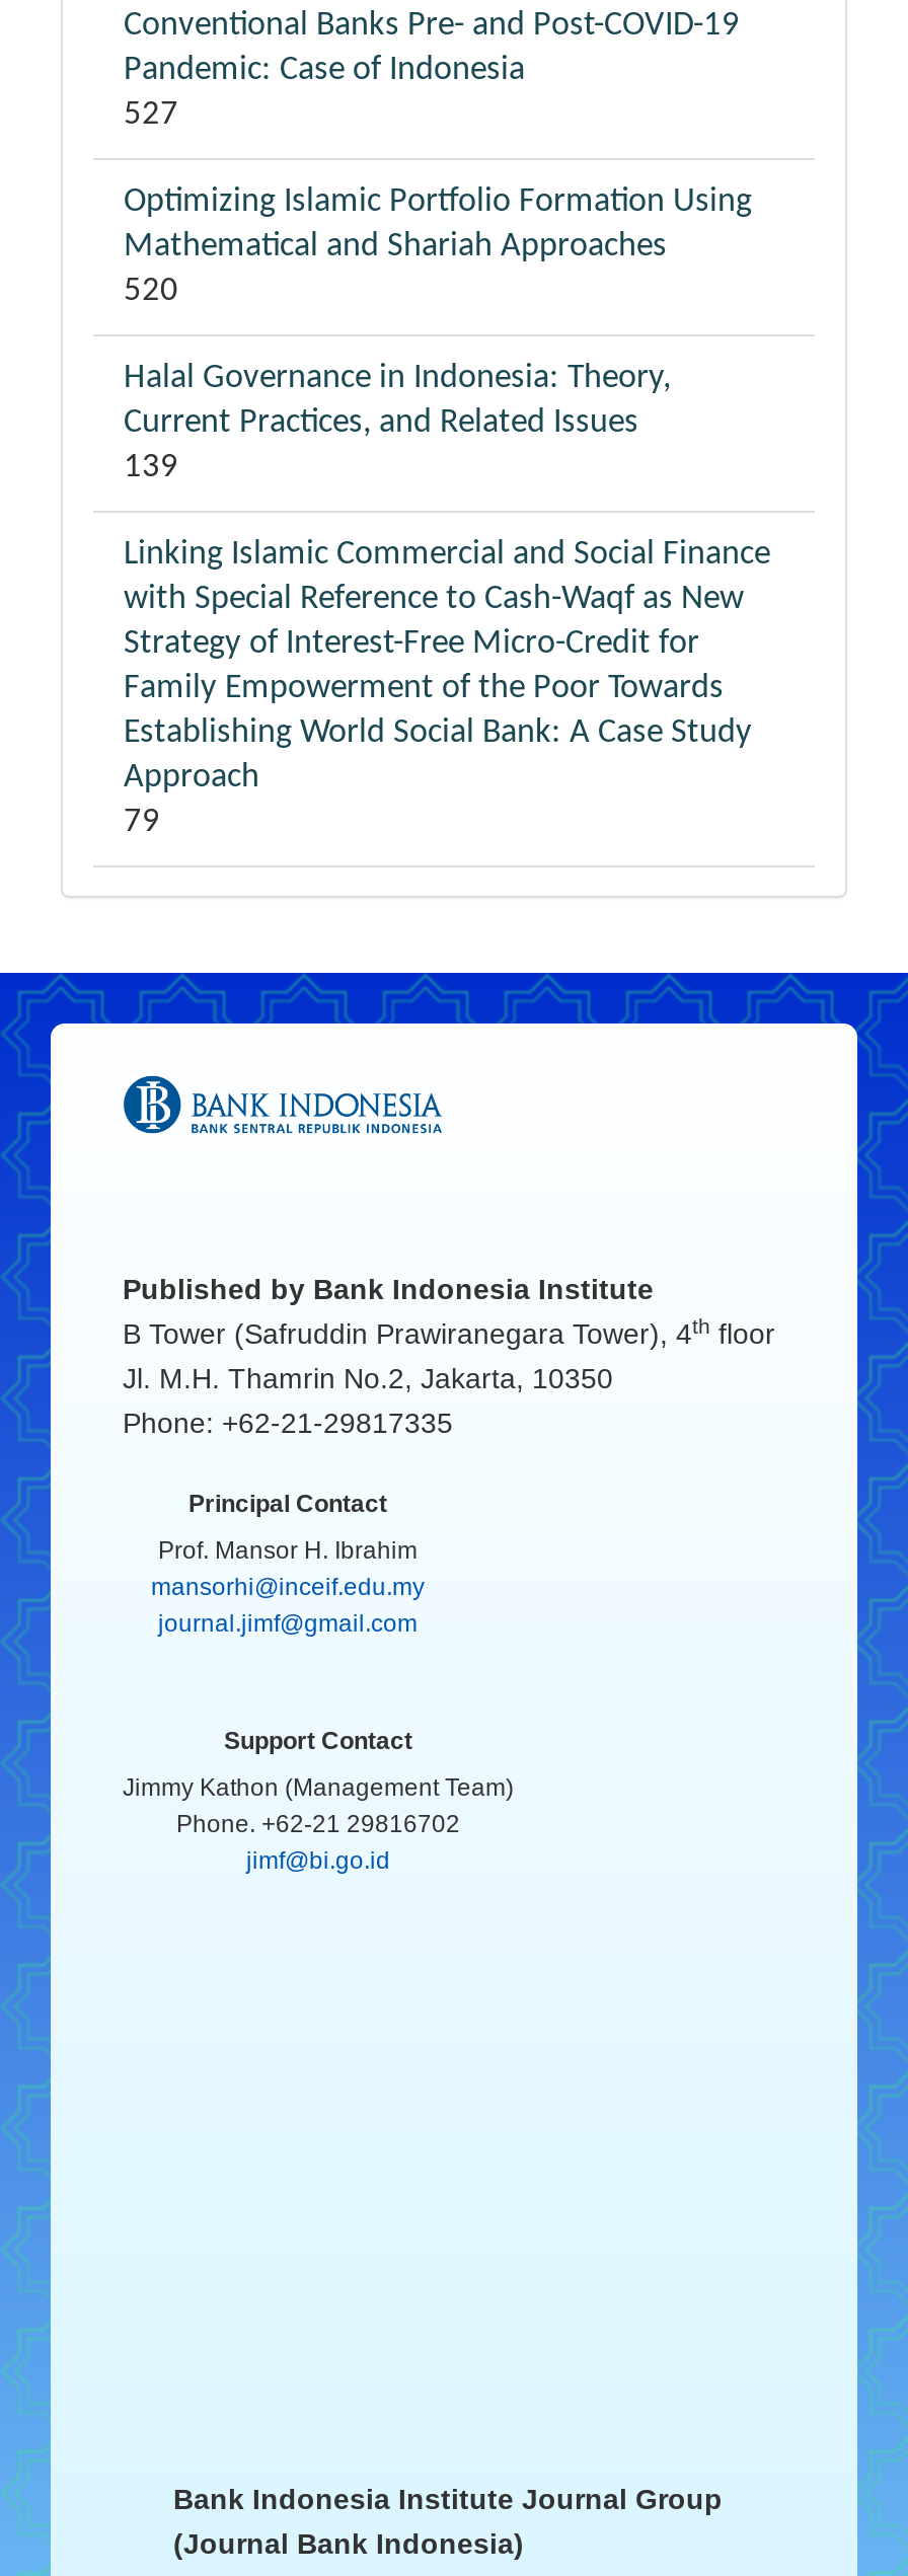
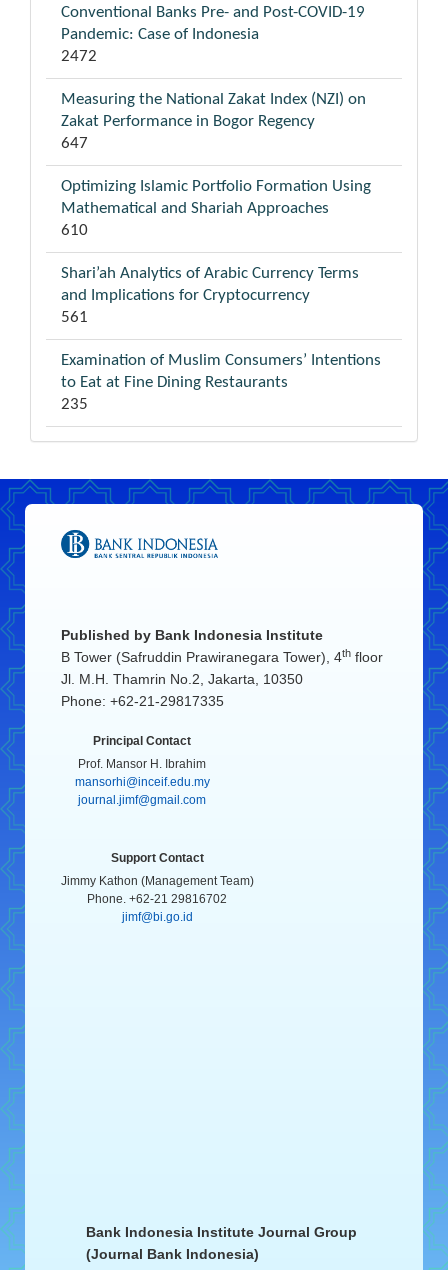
- 527
+ 2472
+ Measuring the National Zakat Index (NZI) on
+ Zakat Performance in Bogor Regency
+ 647

moved down: Optimizing Islamic Portfolio Formation Using | Mathematical and Shariah Approaches

- 520
+ 610

- Halal Governance in Indonesia: Theory,
- Current Practices, and Related Issues
- 139
+ Shari’ah Analytics of Arabic Currency Terms
+ and Implications for Cryptocurrency
+ 561

- Linking Islamic Commercial and Social Finance
- with Special Reference to Cash-Waqf as New
- Strategy of Interest-Free Micro-Credit for
- Family Empowerment of the Poor Towards
- Establishing World Social Bank: A Case Study
- Approach
- 79
+ Examination of Muslim Consumers’ Intentions
+ to Eat at Fine Dining Restaurants
+ 235
